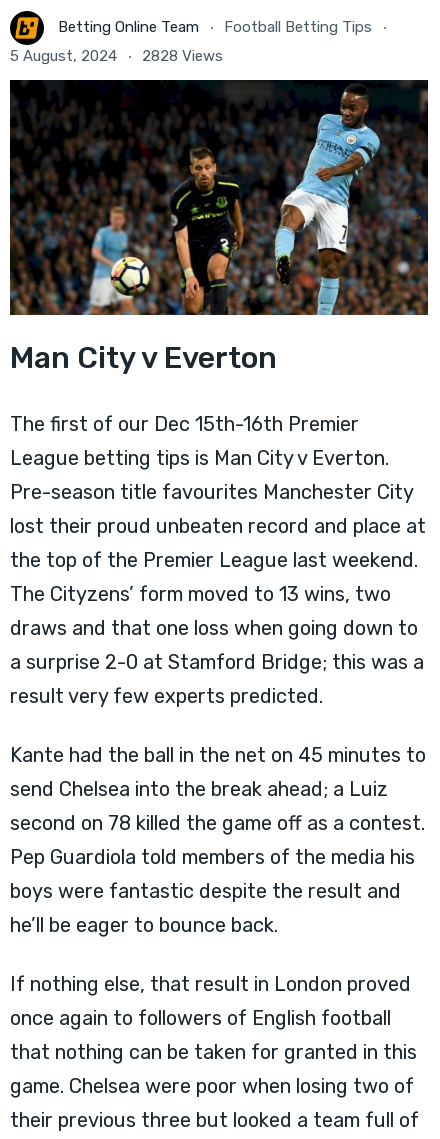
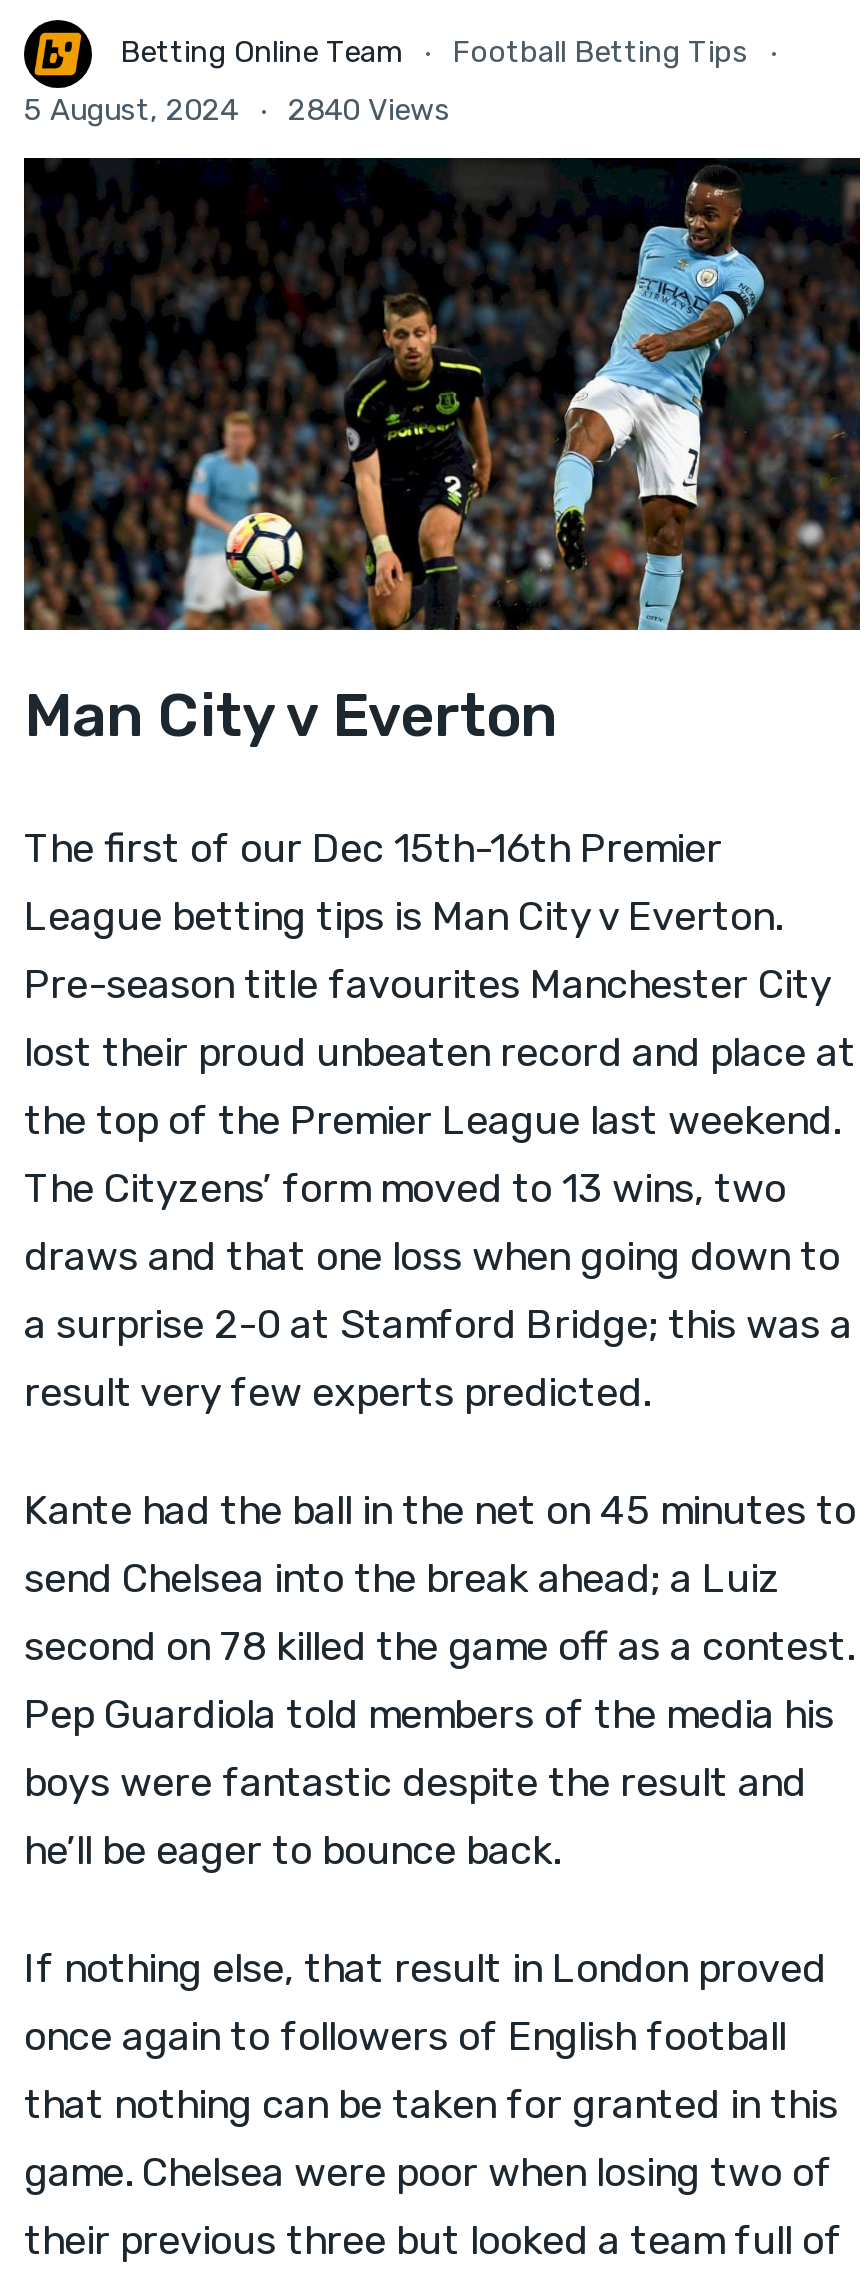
- 5 August, 2024 2828 Views
+ 5 August, 2024 2840 Views
